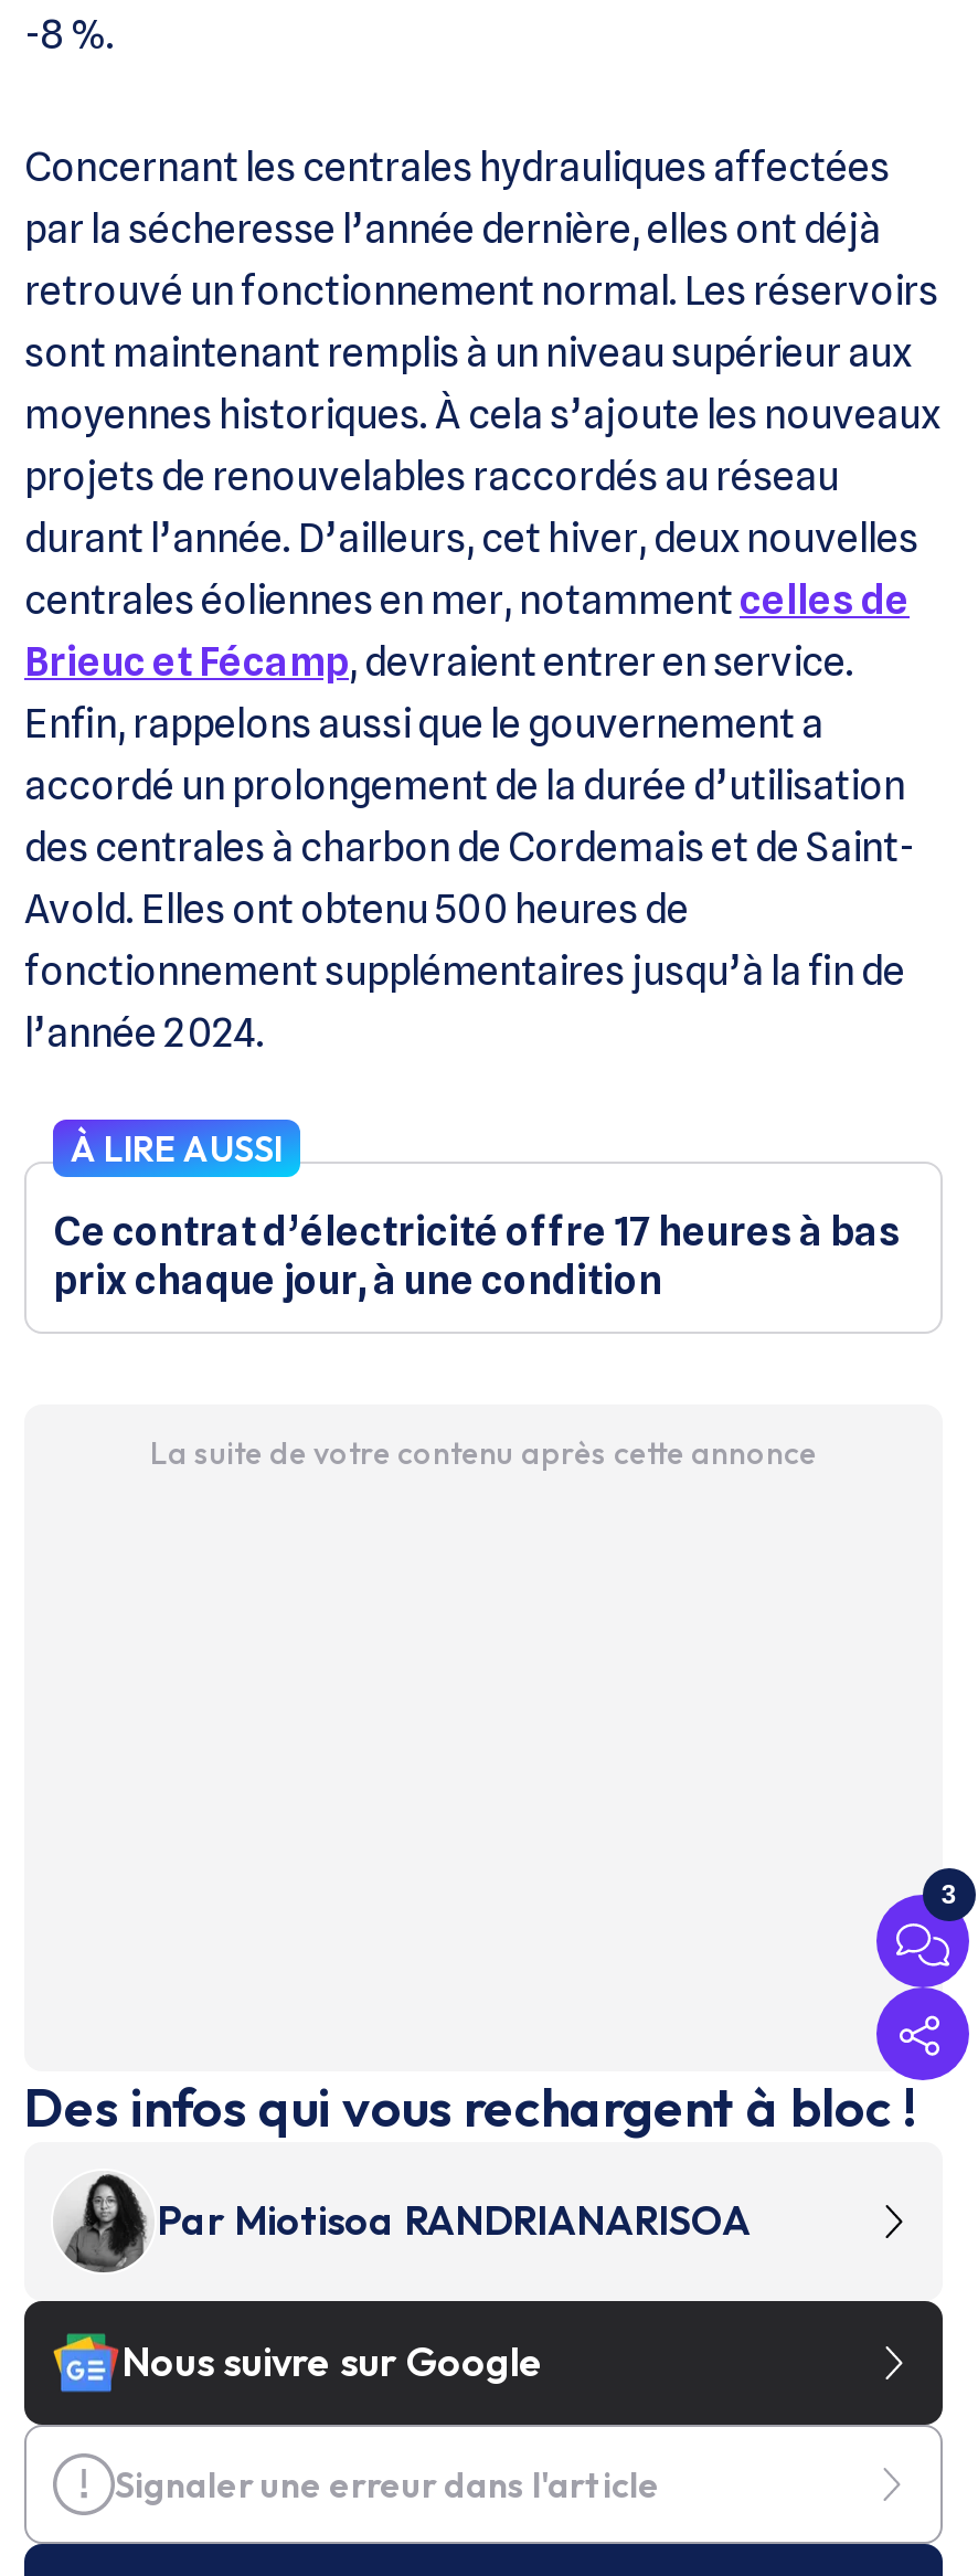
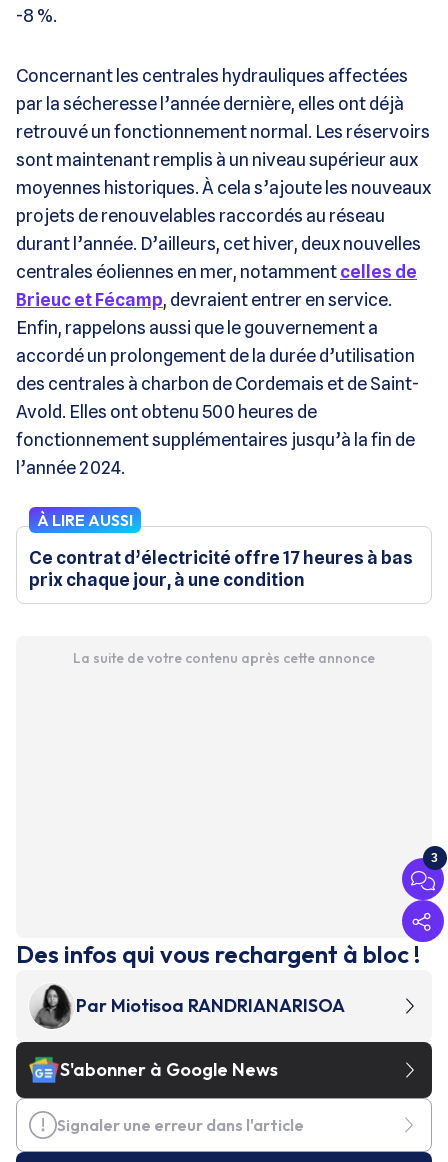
- Nous suivre sur Google
+ S'abonner à Google News
